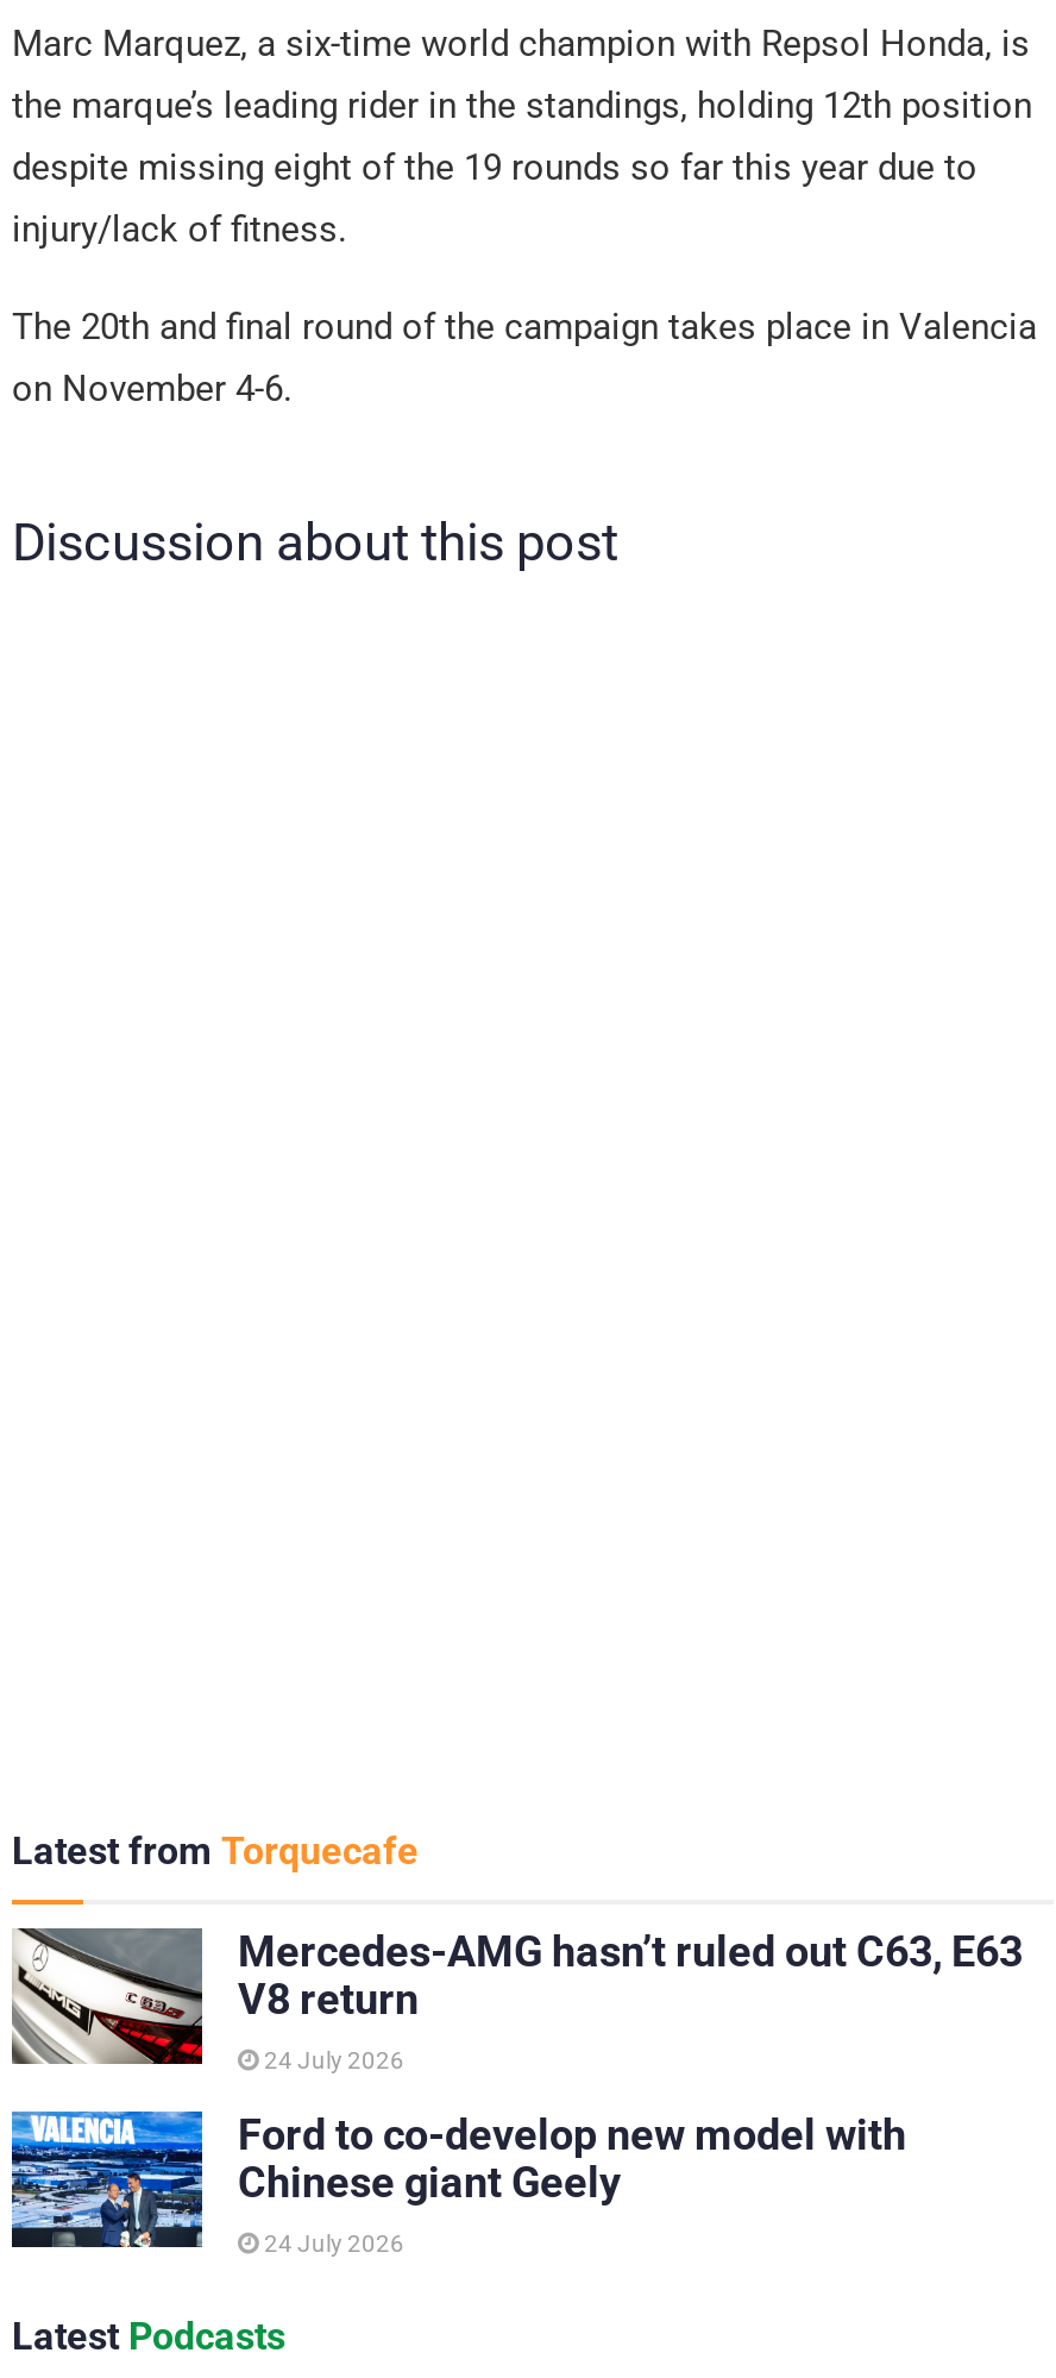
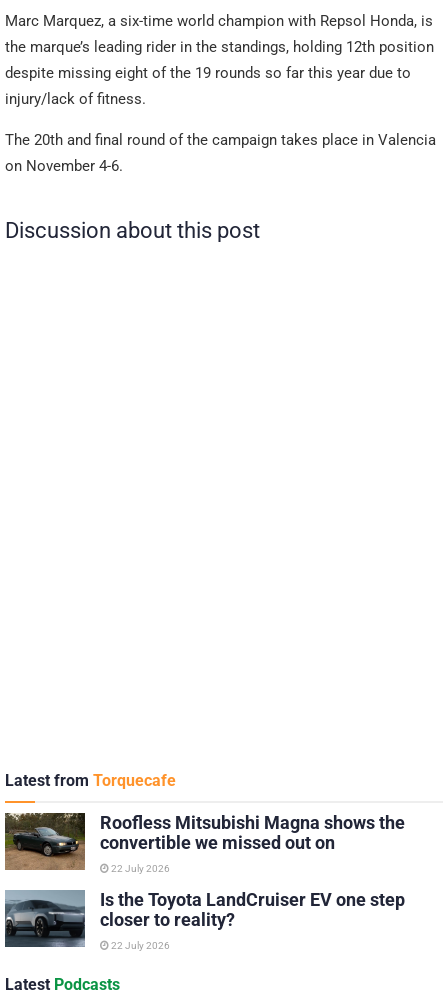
- [image]
- Mercedes-AMG hasn’t ruled out C63, E63
- V8 return
+ [image]
+ Roofless Mitsubishi Magna shows the
+ convertible we missed out on

- 24 July 2026
+ 22 July 2026

- [image]
- Ford to co-develop new model with
- Chinese giant Geely
+ [image]
+ Is the Toyota LandCruiser EV one step
+ closer to reality?

- 24 July 2026
+ 22 July 2026
